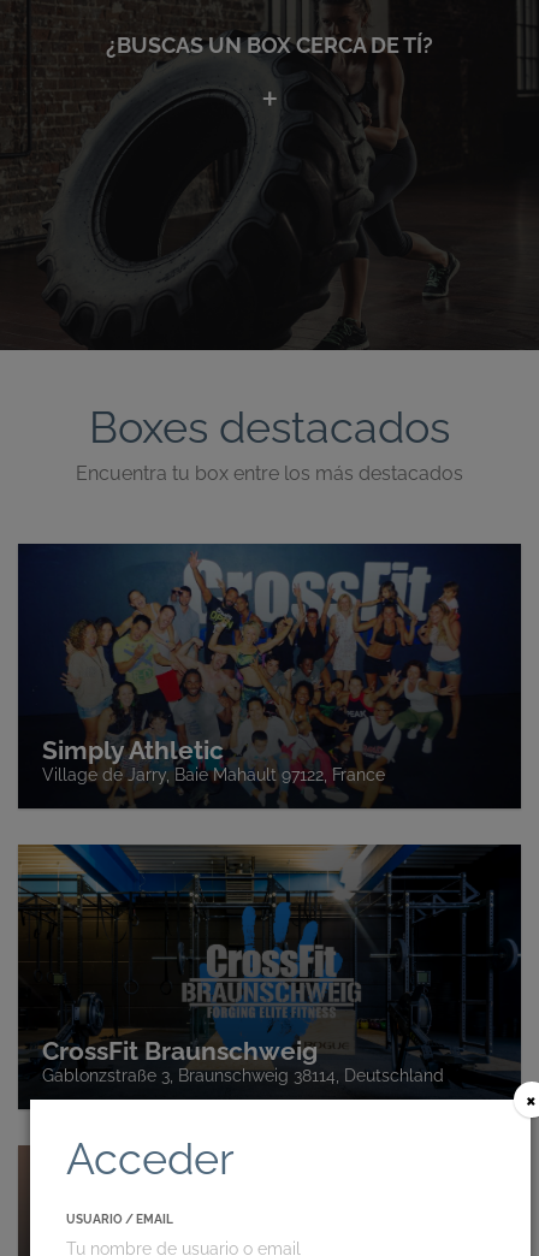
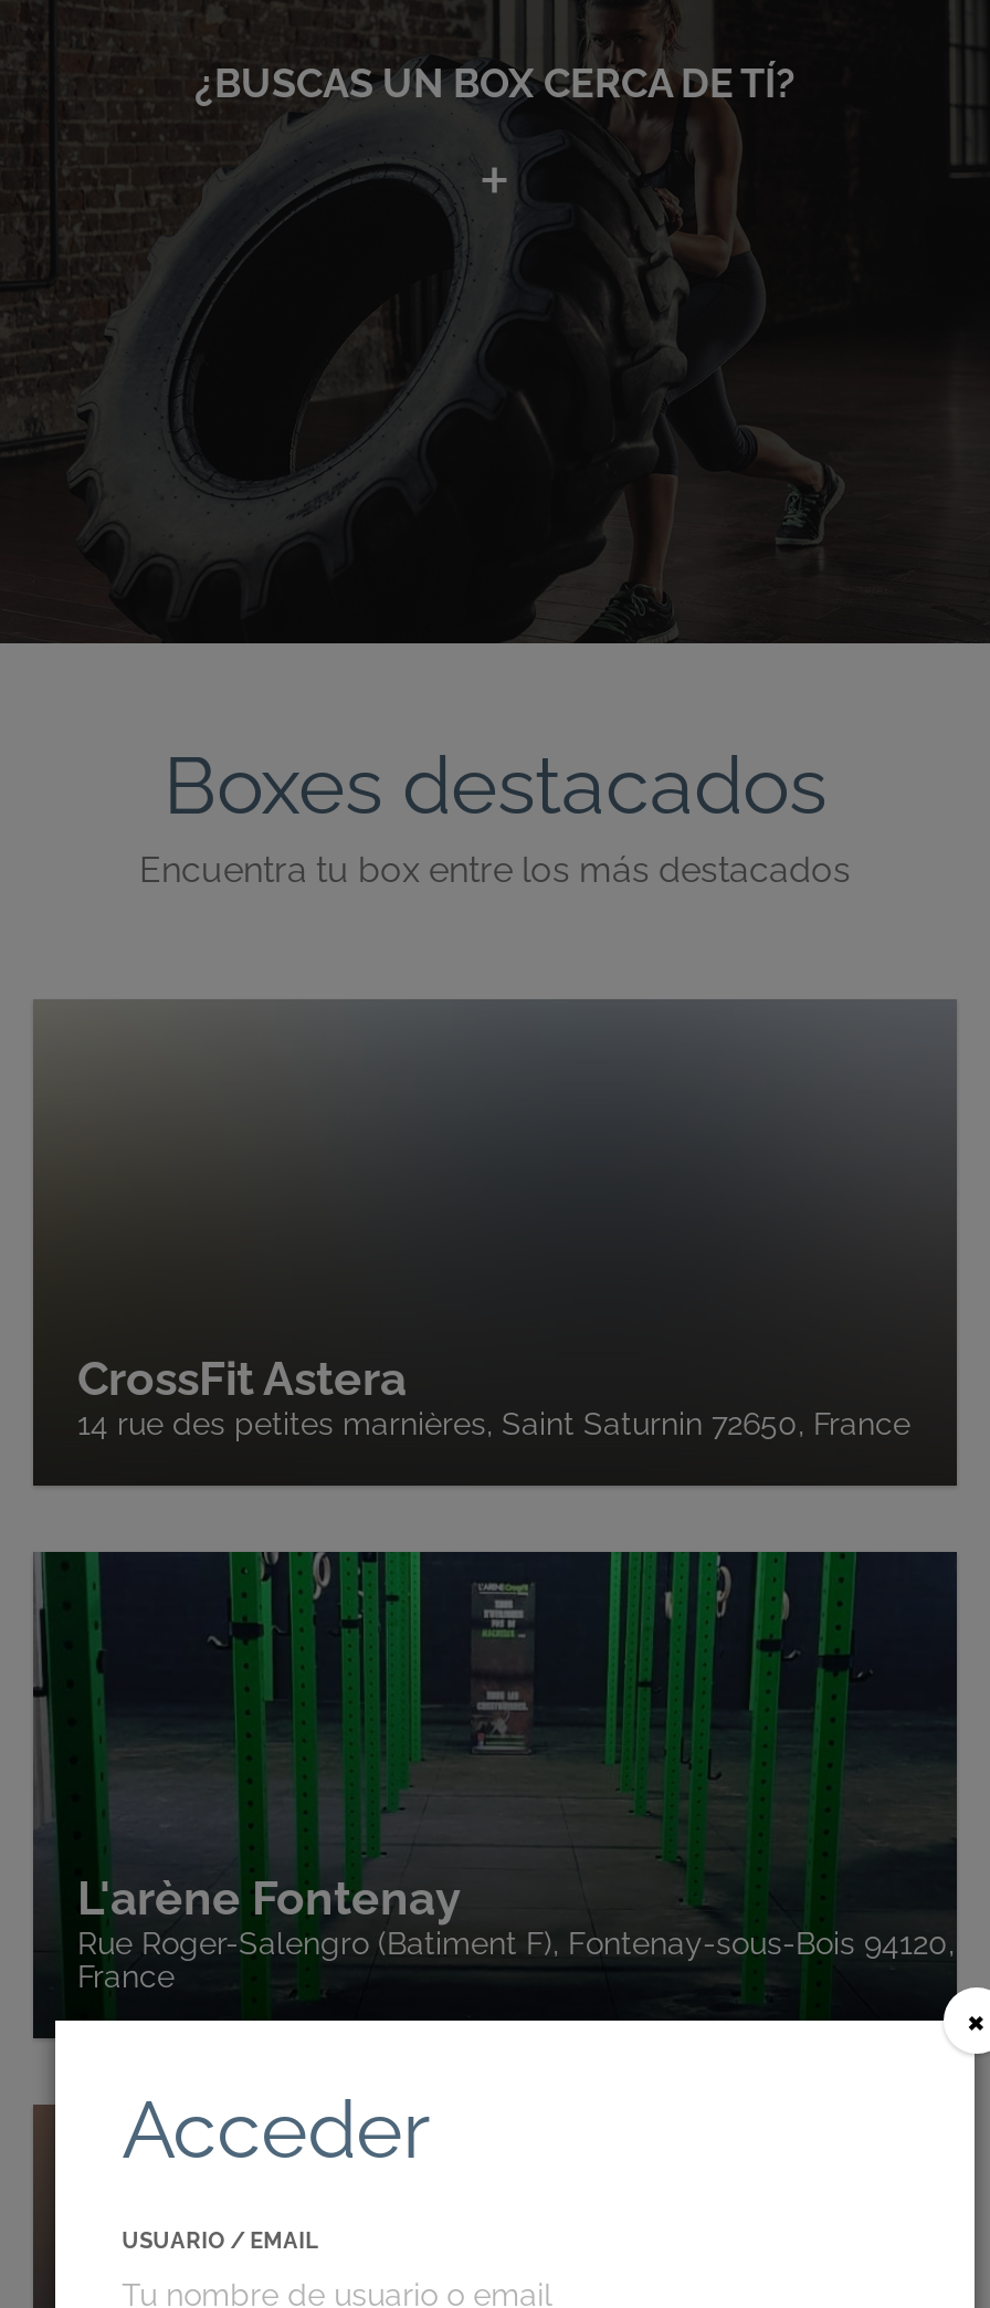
- [image]
- Simply Athletic
- Village de Jarry, Baie Mahault 97122, France
+ [image]
+ CrossFit Astera
+ 14 rue des petites marnières, Saint Saturnin 72650, France

- [image]
- CrossFit Braunschweig
- Gablonzstraße 3, Braunschweig 38114, Deutschland
+ [image]
+ L'arène Fontenay
+ Rue Roger-Salengro (Batiment F), Fontenay-sous-Bois 94120,
+ France
